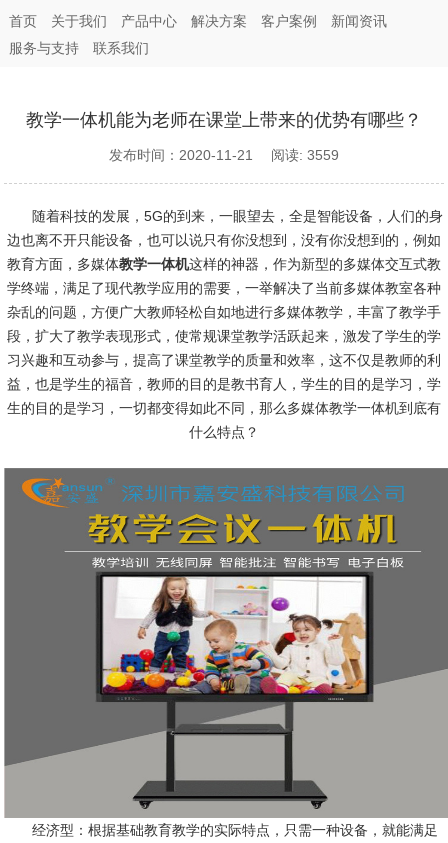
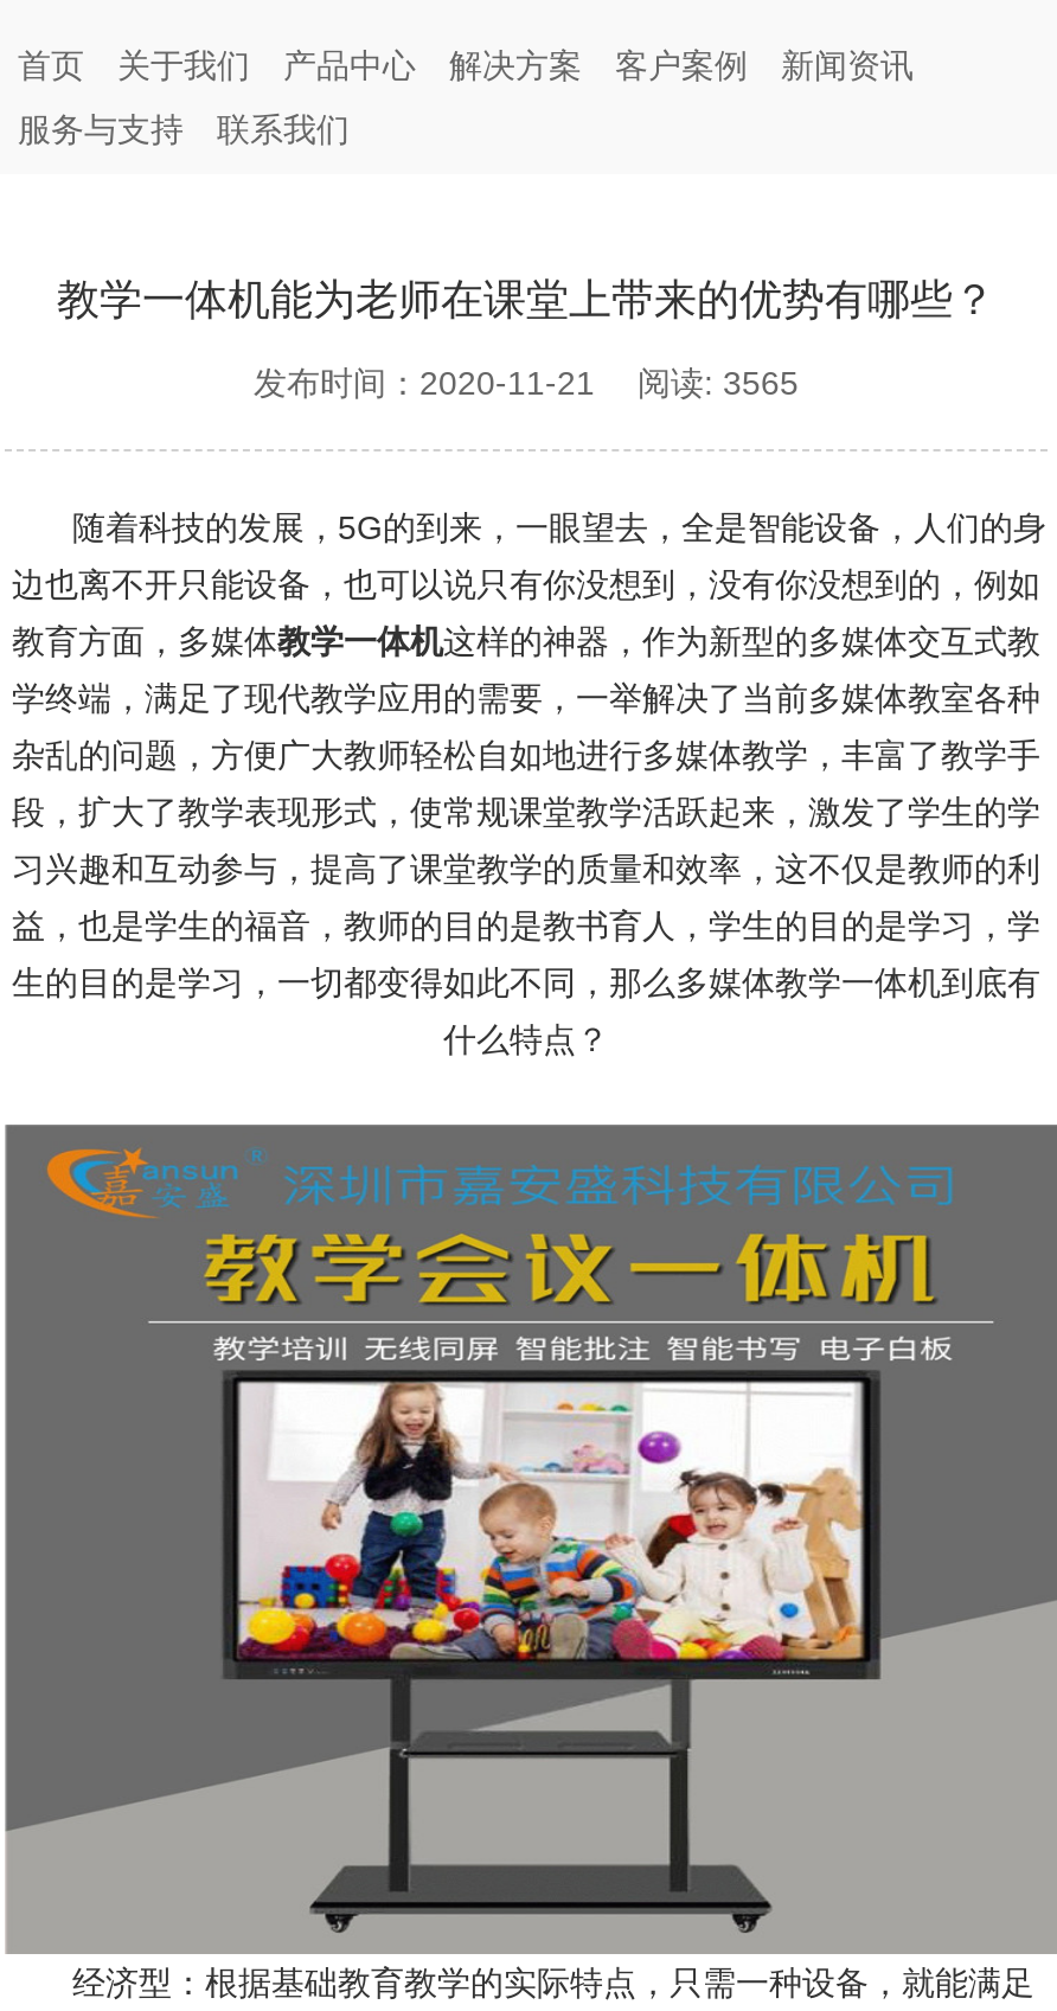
- 发布时间：2020-11-21 阅读: 3559
+ 发布时间：2020-11-21 阅读: 3565
